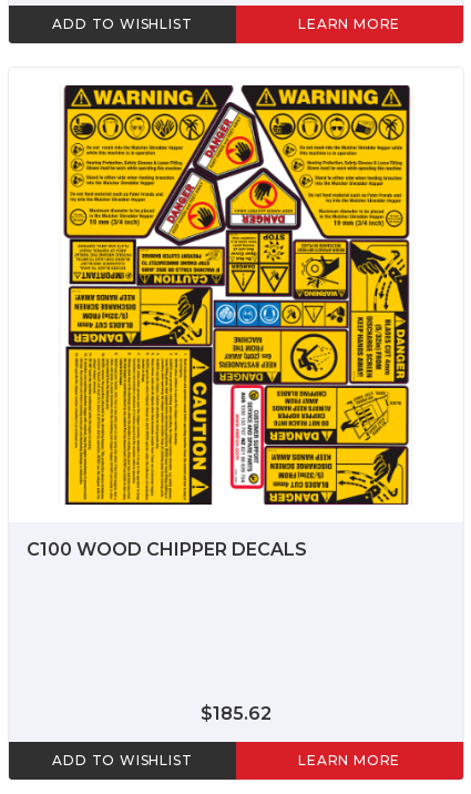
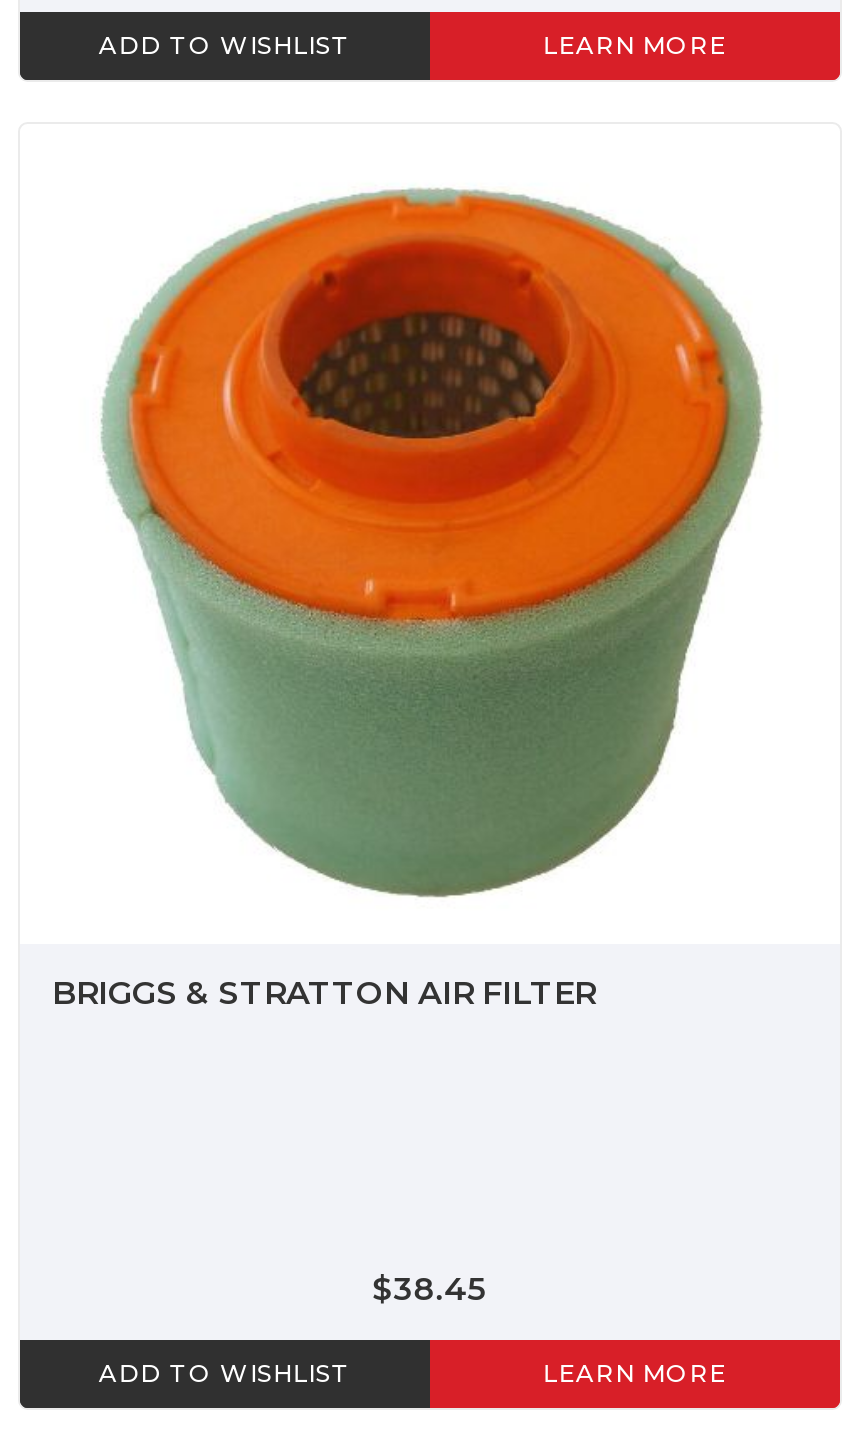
- [image]
- C100 WOOD CHIPPER DECALS
+ [image]
+ BRIGGS & STRATTON AIR FILTER

- $185.62
+ $38.45
